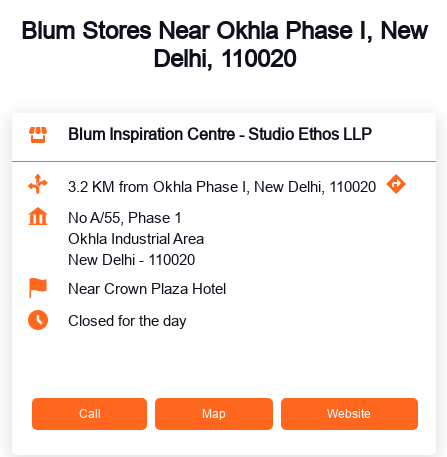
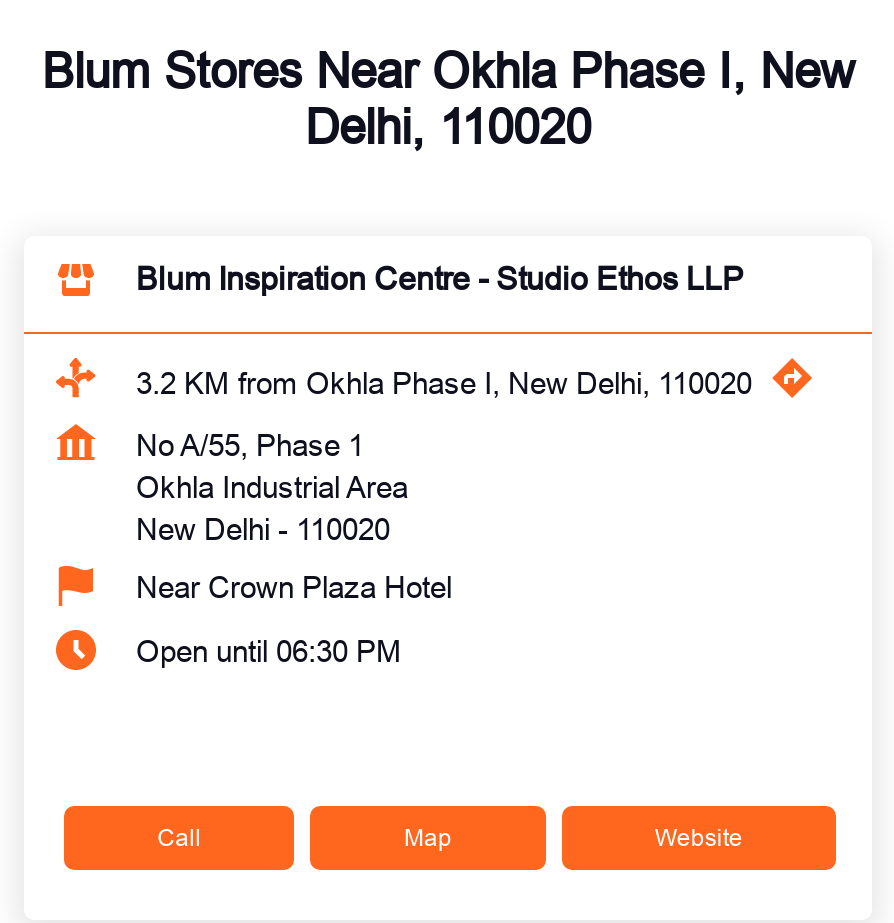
- Closed for the day
+ Open until 06:30 PM
